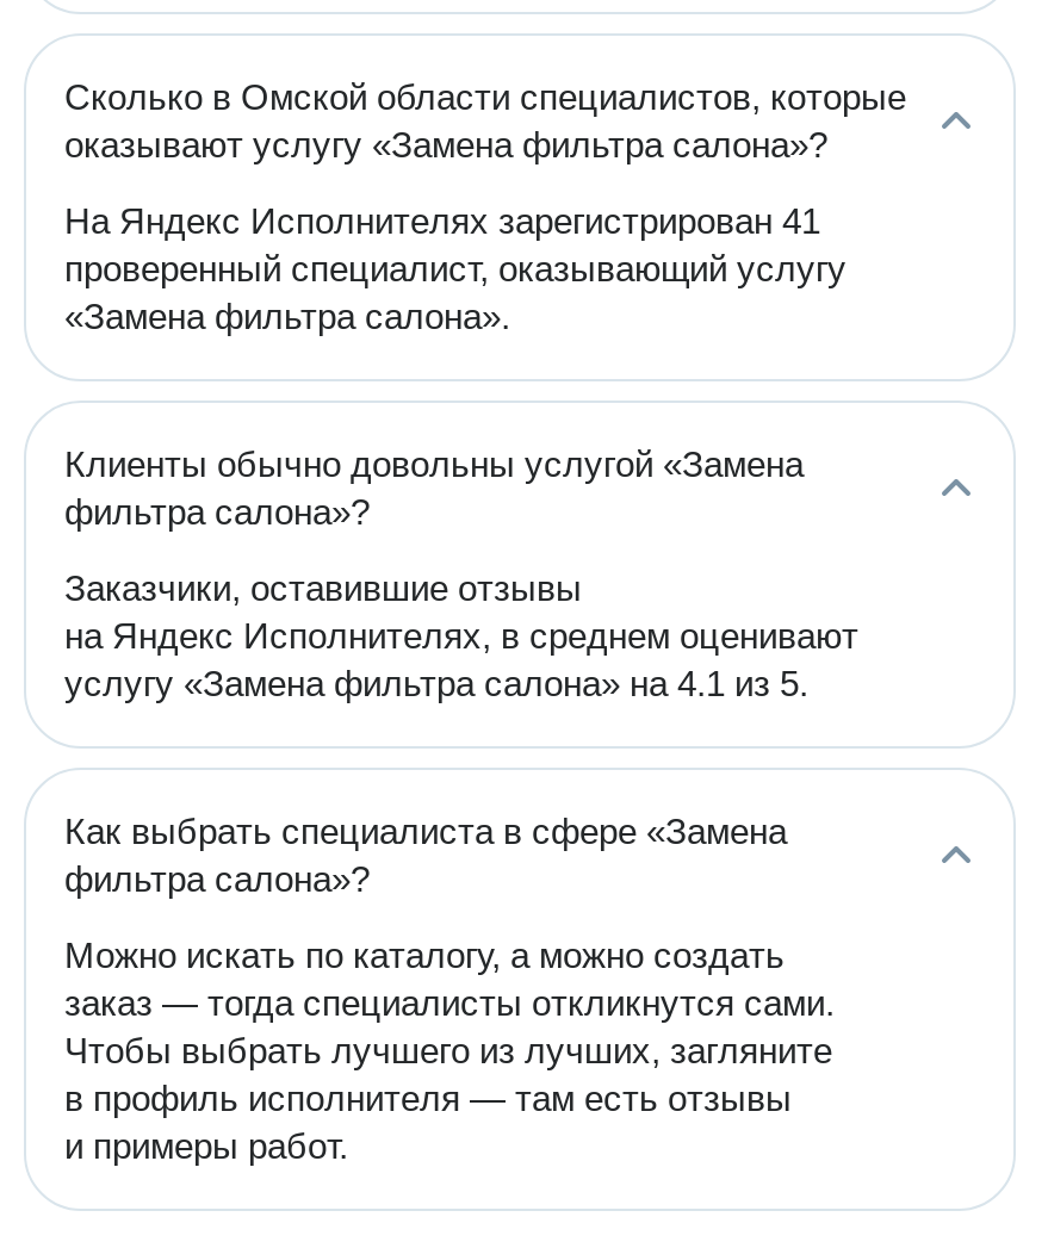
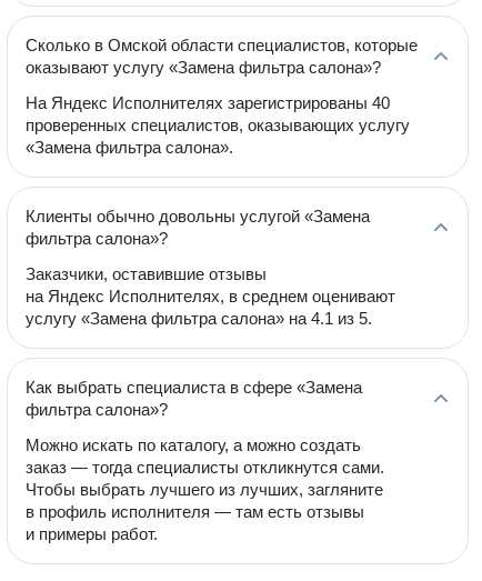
- На Яндекс Исполнителях зарегистрирован 41
+ На Яндекс Исполнителях зарегистрированы 40

- проверенный специалист, оказывающий услугу
+ проверенных специалистов, оказывающих услугу
